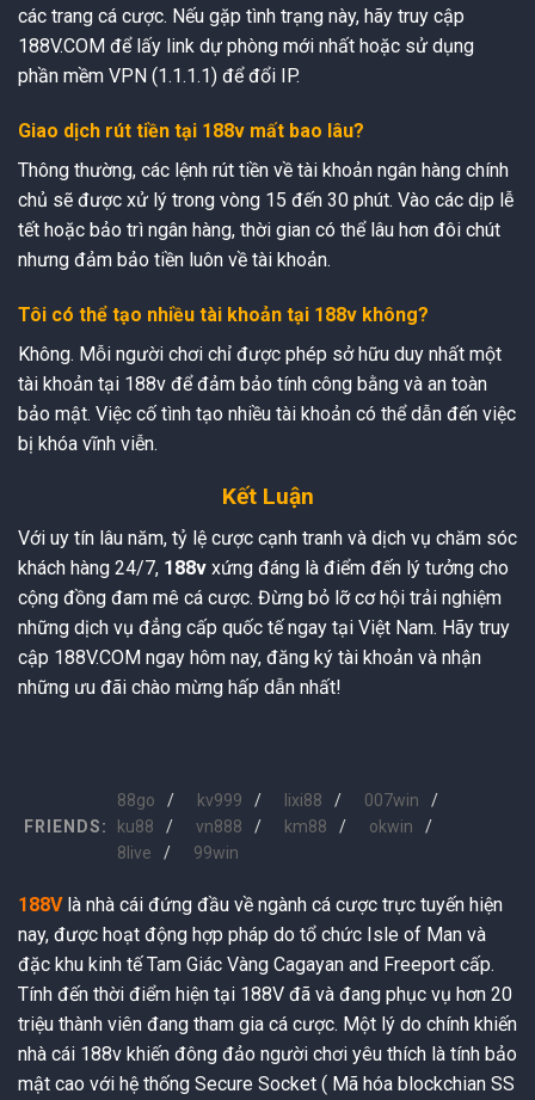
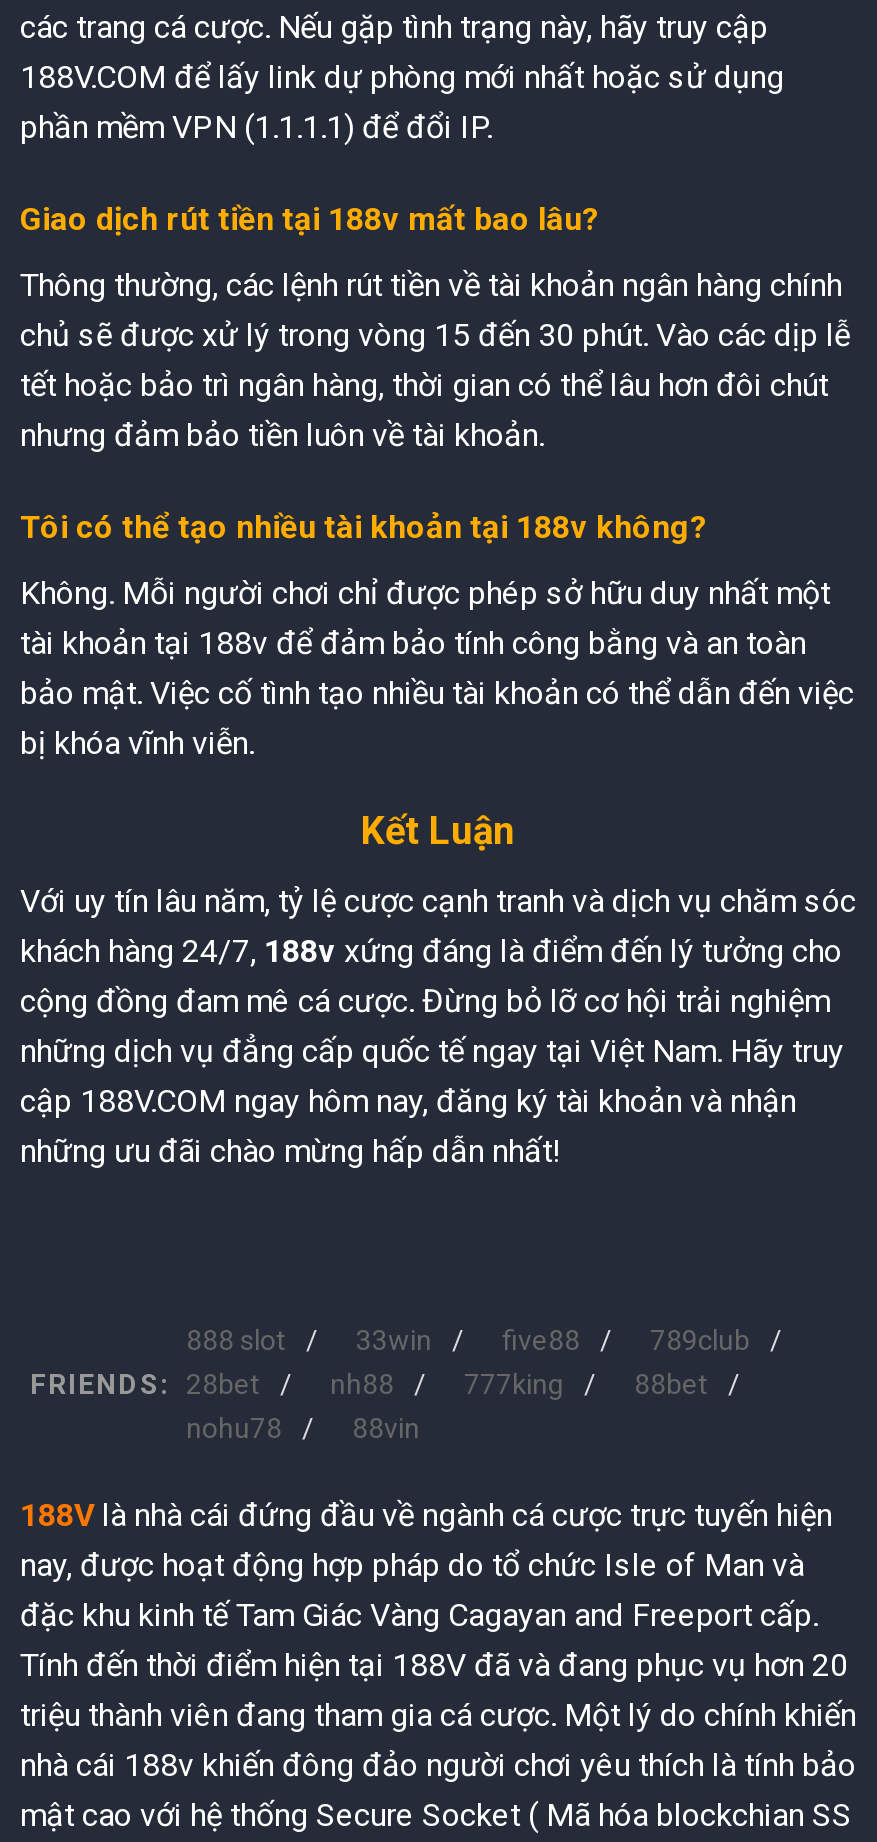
- 88go
- kv999
- lixi88
- 007win
- ku88
- vn888
- km88
- okwin
- 8live
- 99win
+ 888 slot
+ 33win
+ five88
+ 789club
+ 28bet
+ nh88
+ 777king
+ 88bet
+ nohu78
+ 88vin
